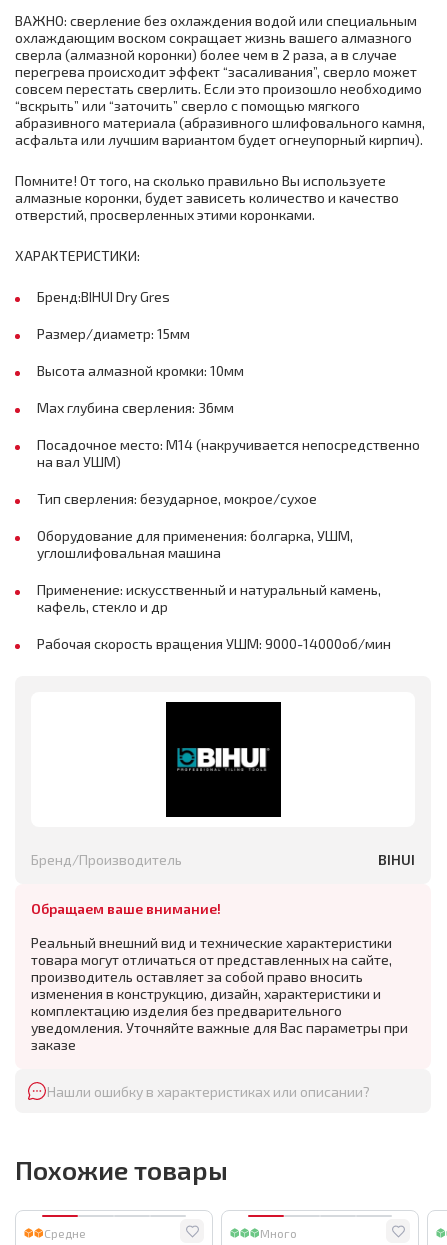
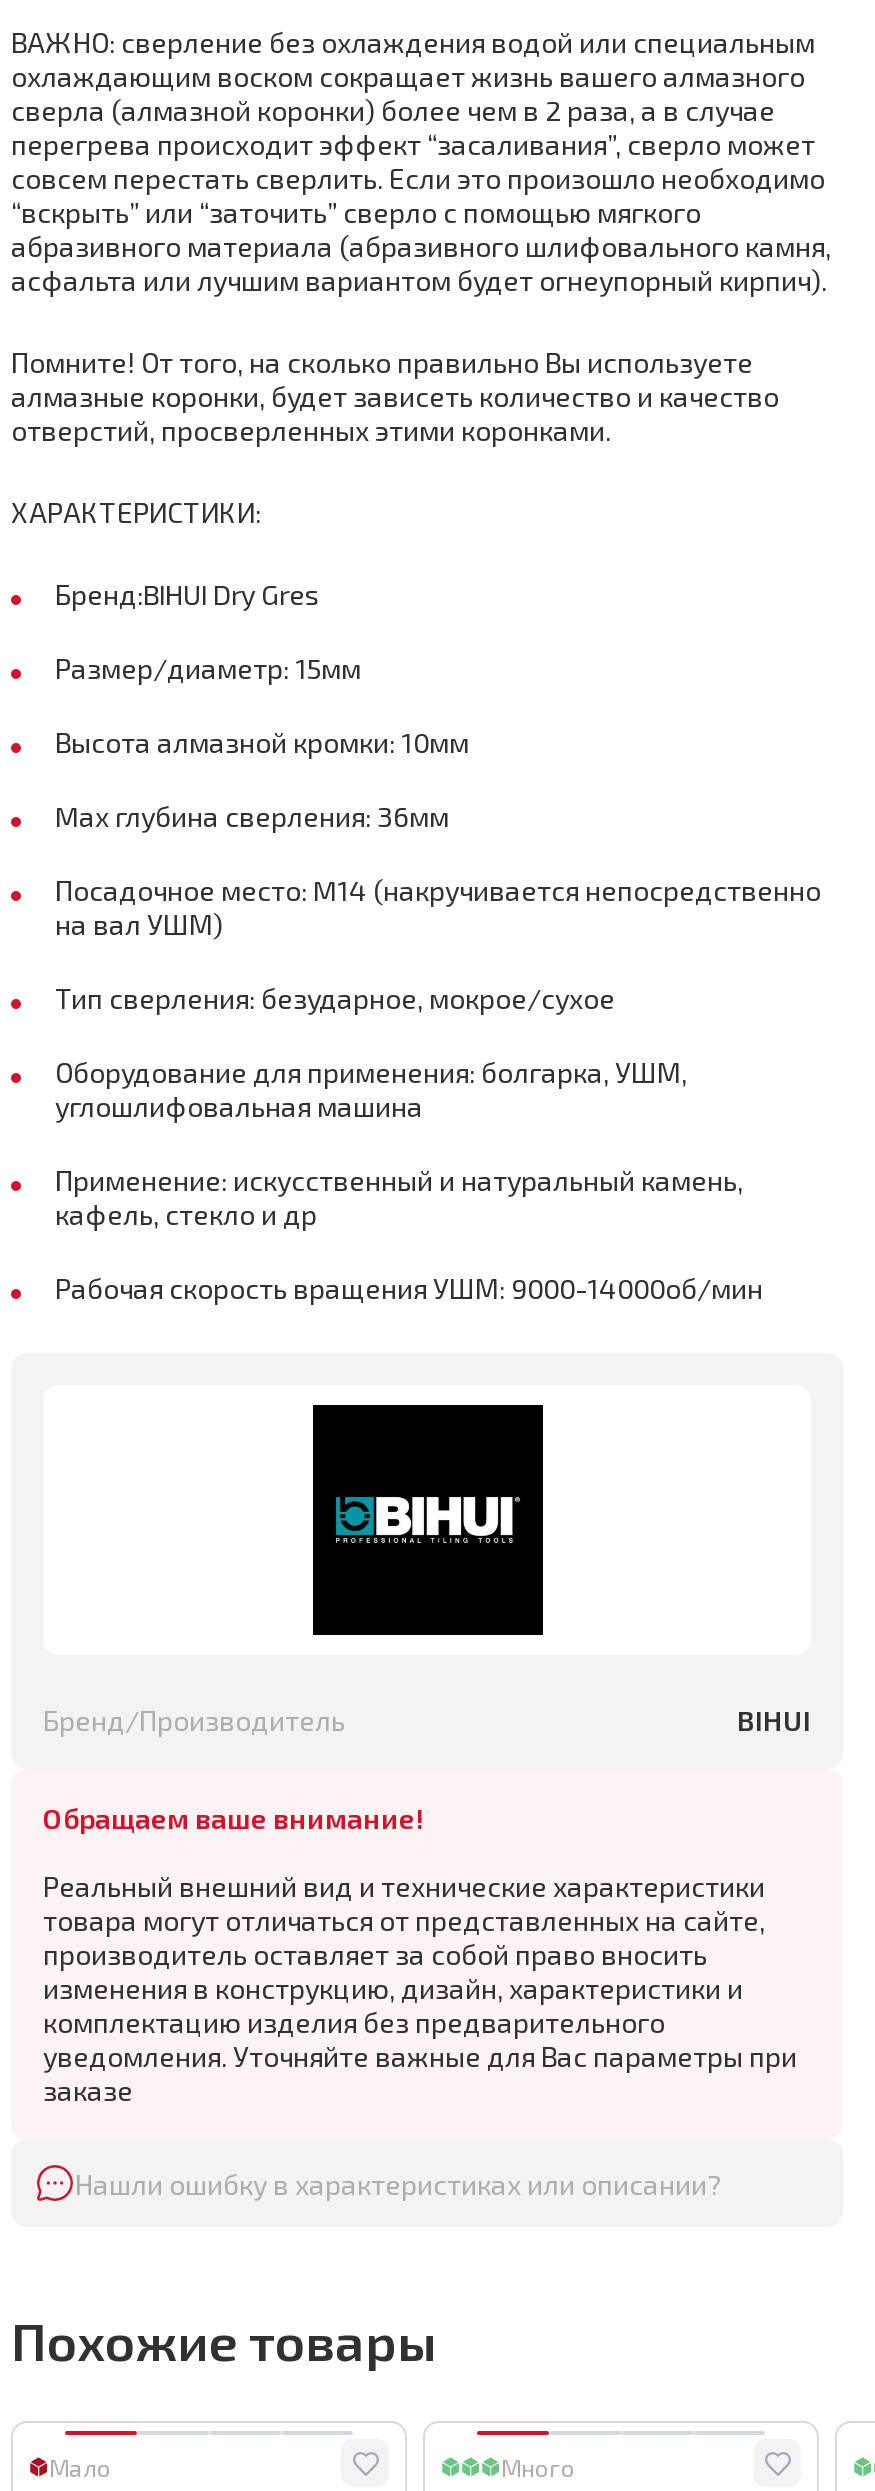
- Средне
+ Мало
